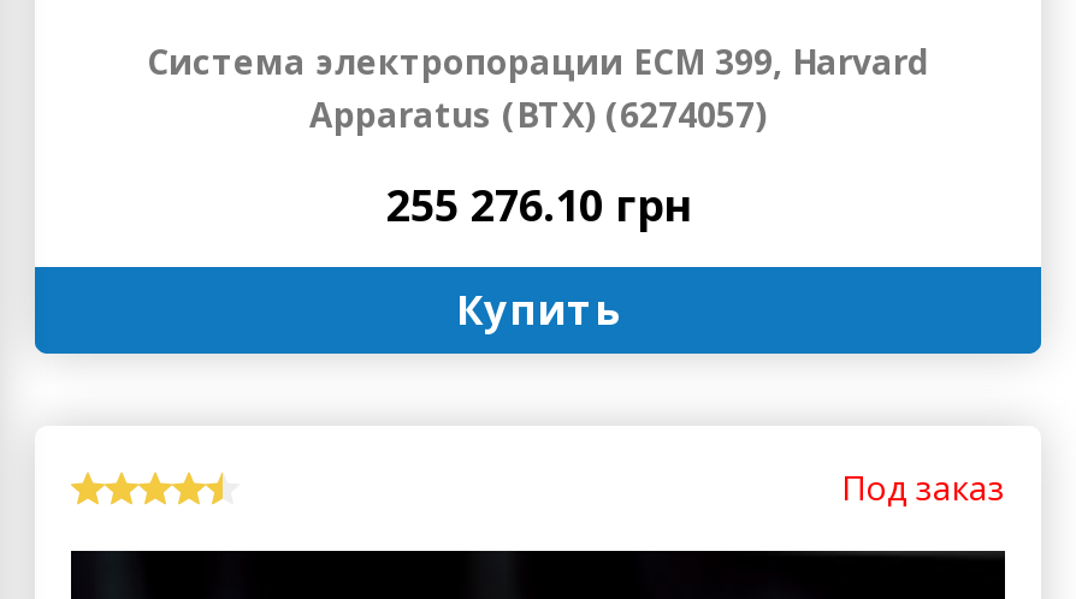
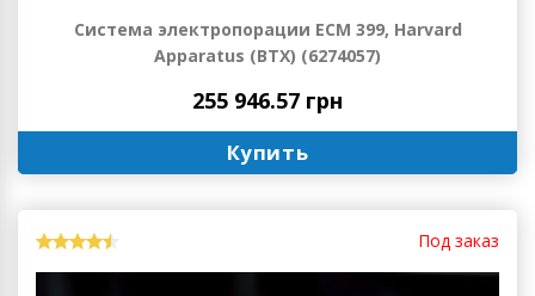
- 255 276.10 грн
+ 255 946.57 грн
